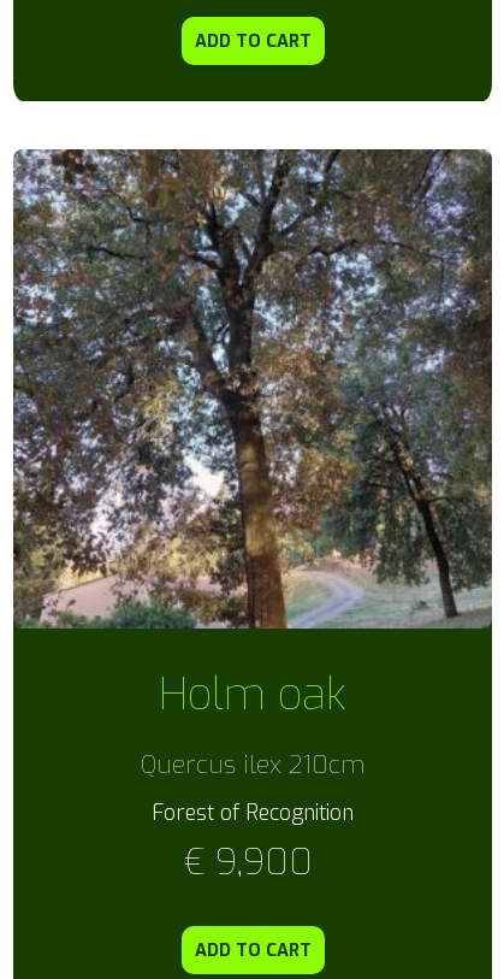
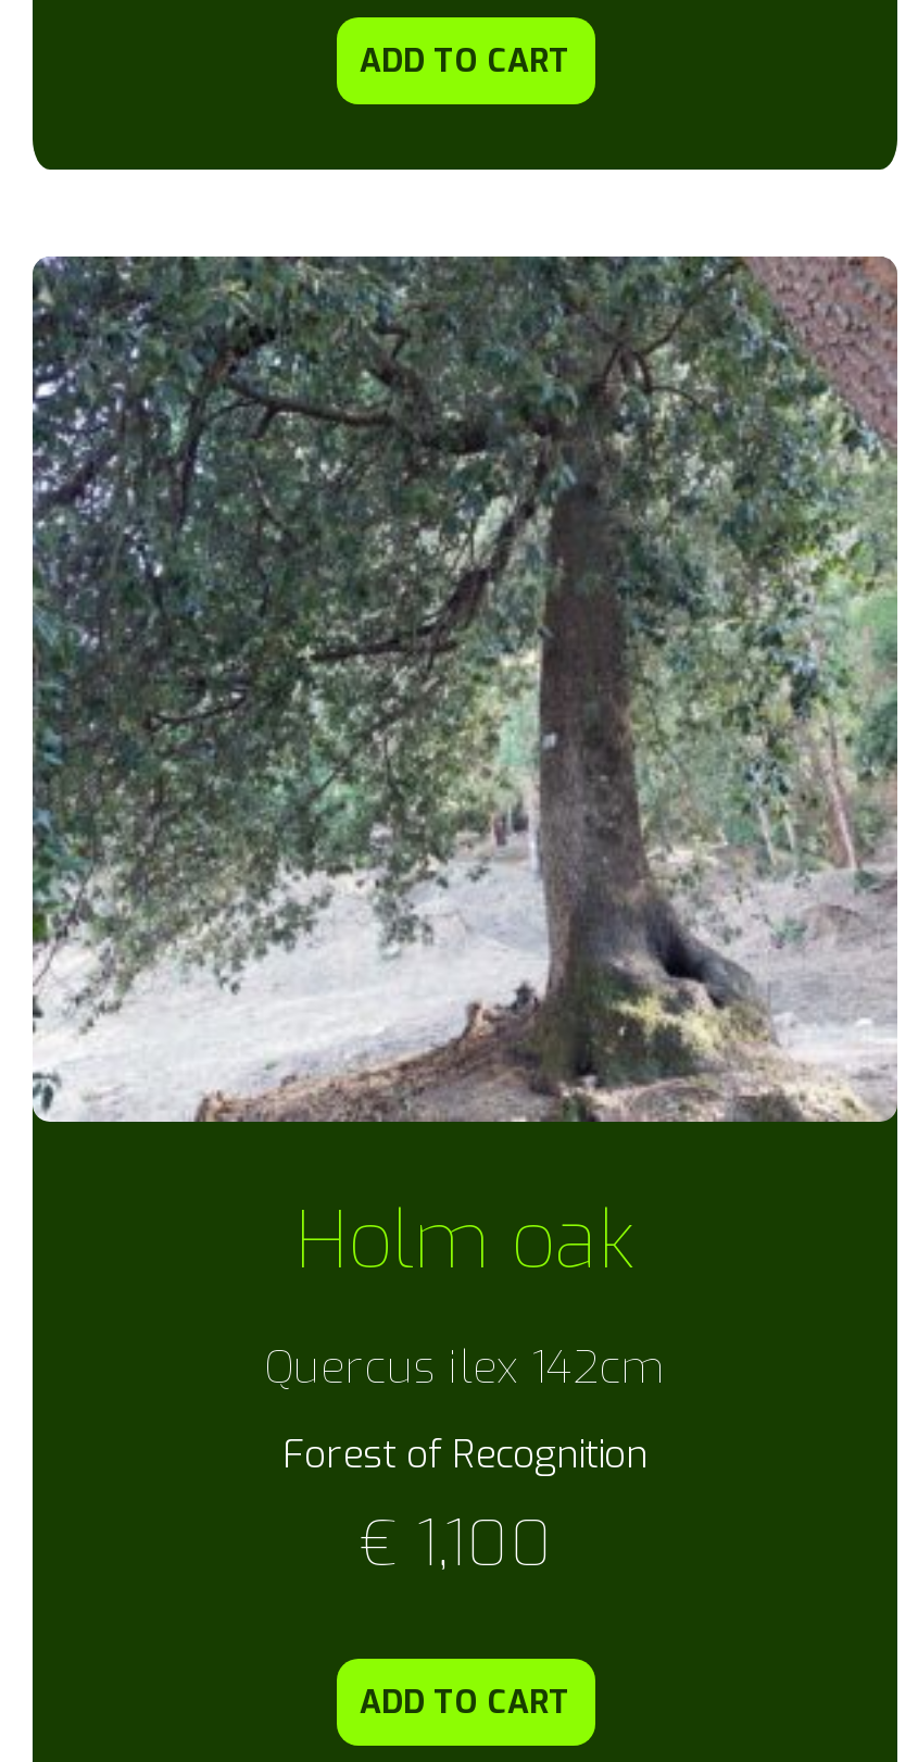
- [image]
+ [image]

- Quercus ilex 210cm
+ Quercus ilex 142cm

- €9,900
+ €1,100
